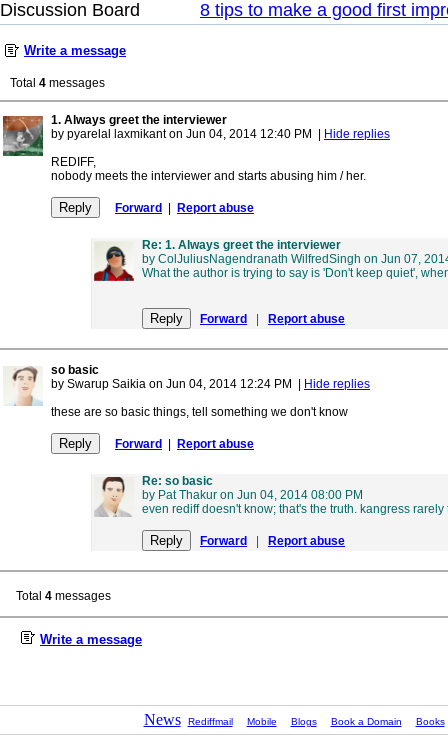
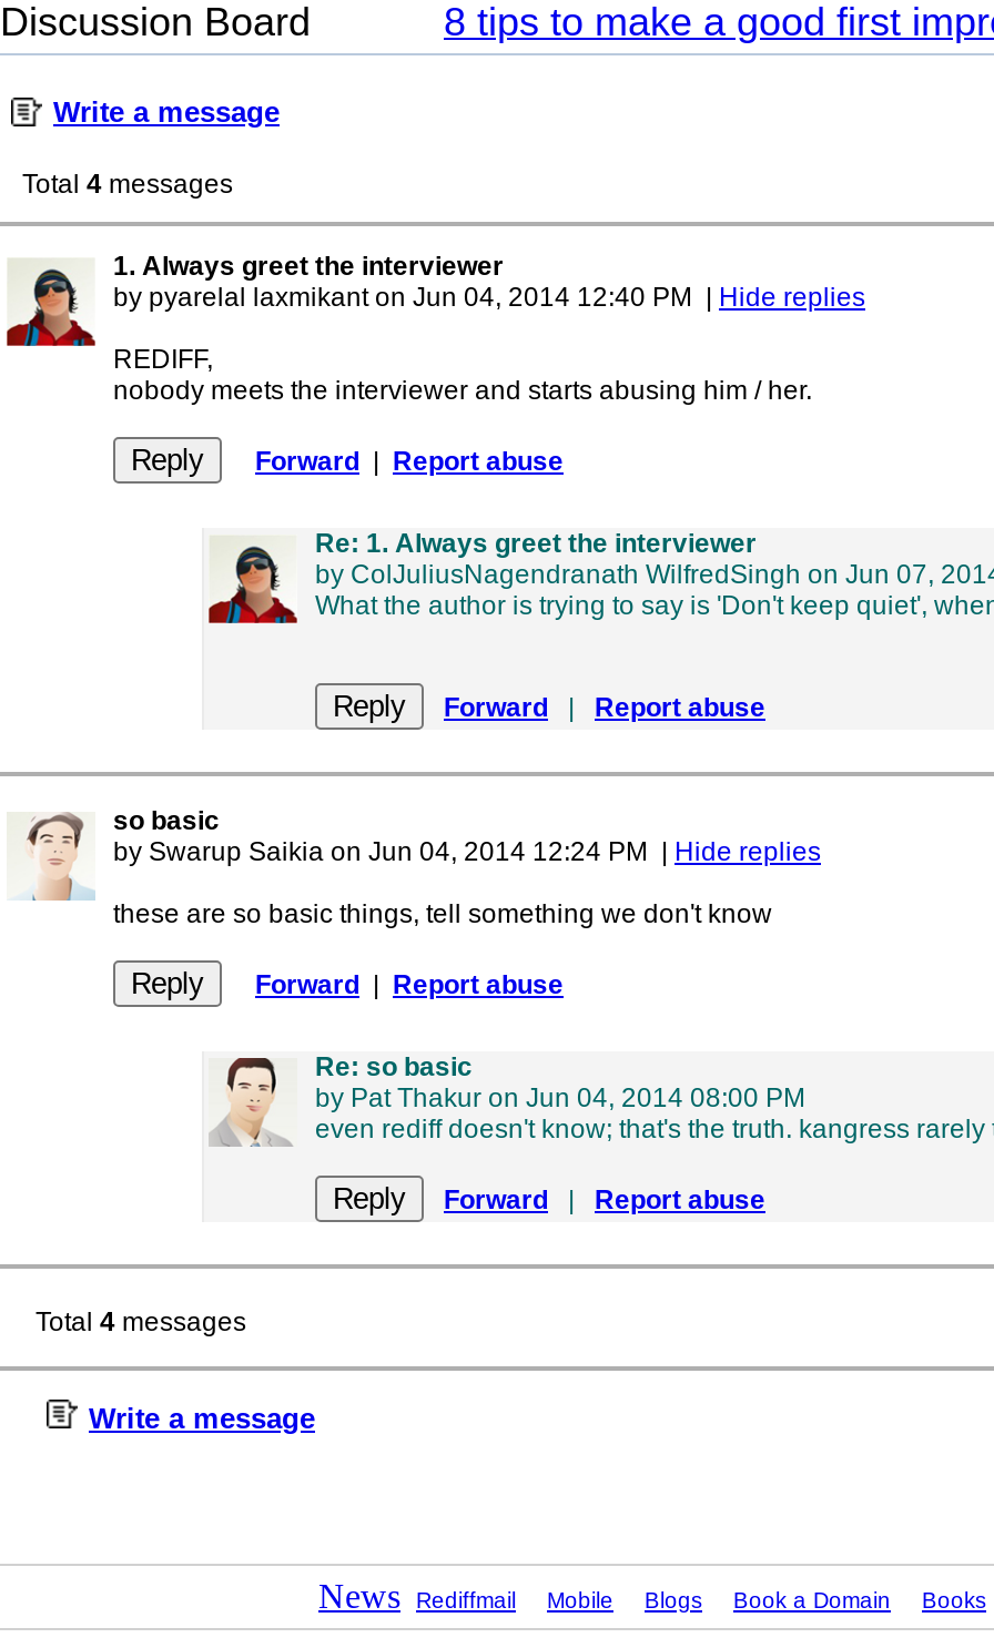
- [image]
+ [image]
